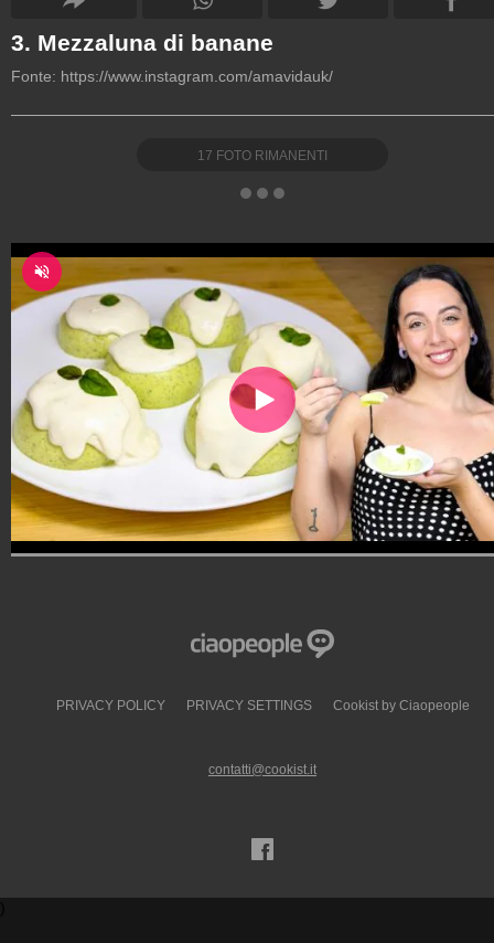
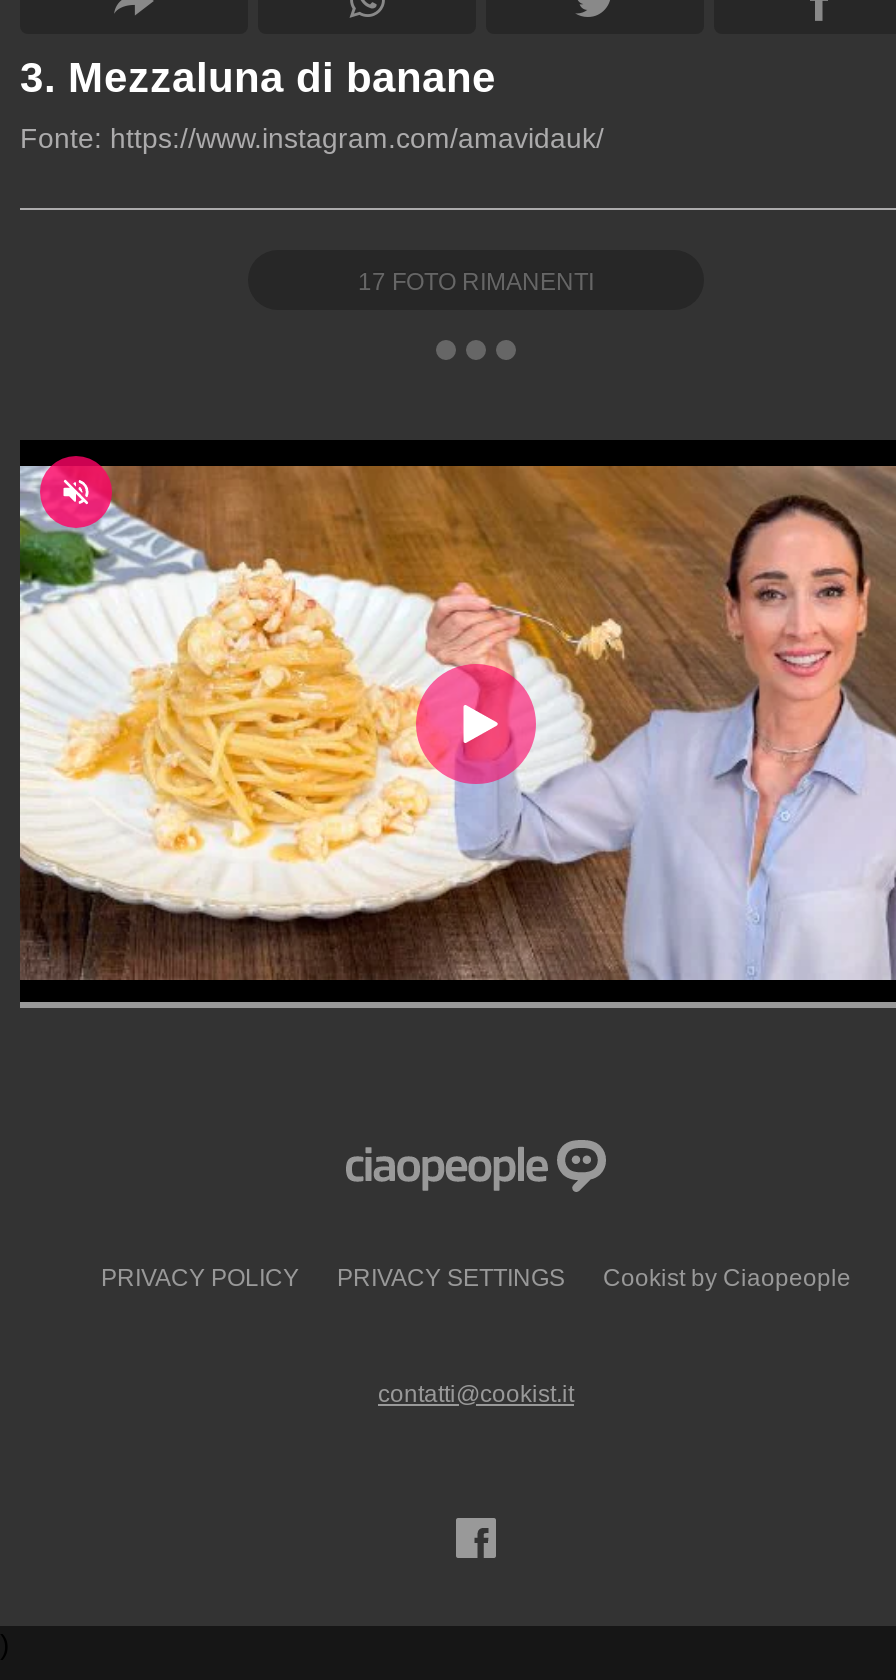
- [image]
+ [image]
